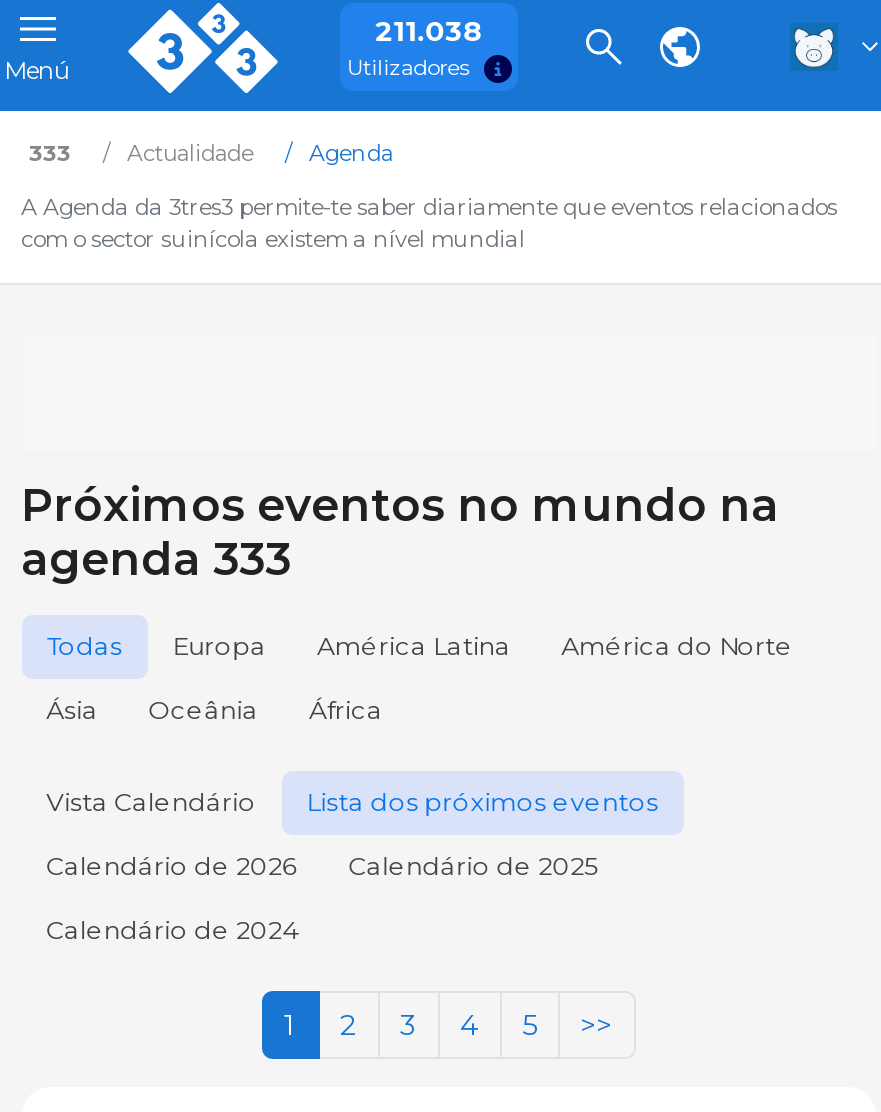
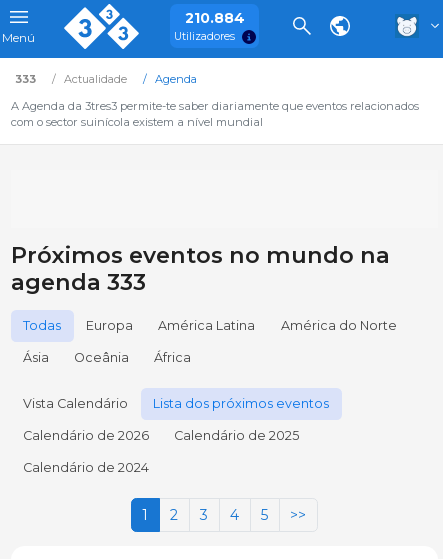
- 211.038
+ 210.884
